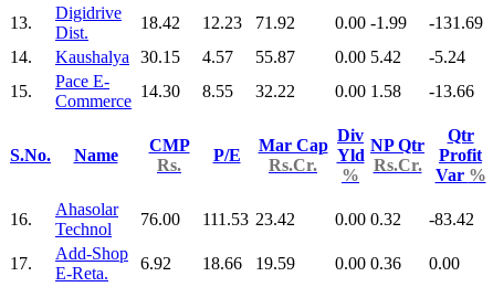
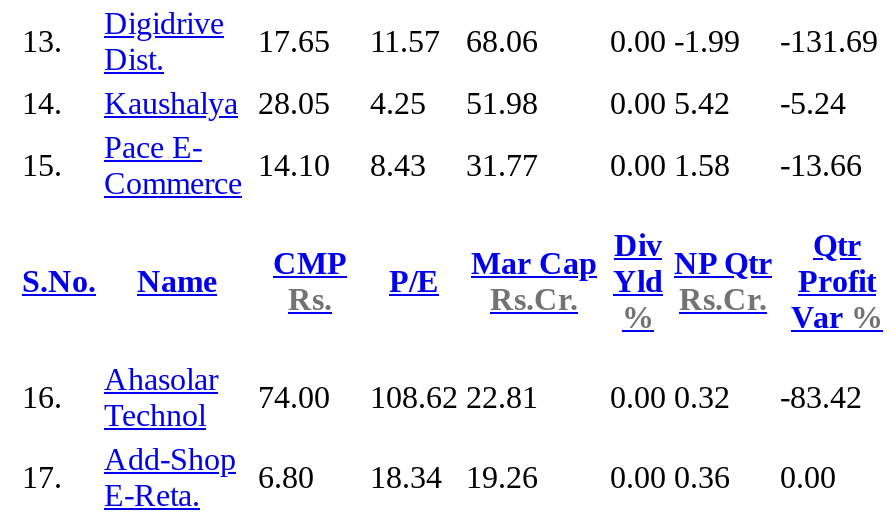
- 18.42
+ 17.65

- 12.23
+ 11.57

- 71.92
+ 68.06

- Kaushalya 30.15
+ Kaushalya 28.05

- 4.57
+ 4.25

- 55.87
+ 51.98

- 14.30
+ 14.10

- 8.55
+ 8.43

- 32.22
+ 31.77

- 76.00
+ 74.00

- 111.53 23.42
+ 108.62 22.81

- 6.92
+ 6.80

- 18.66
+ 18.34

- 19.59
+ 19.26
